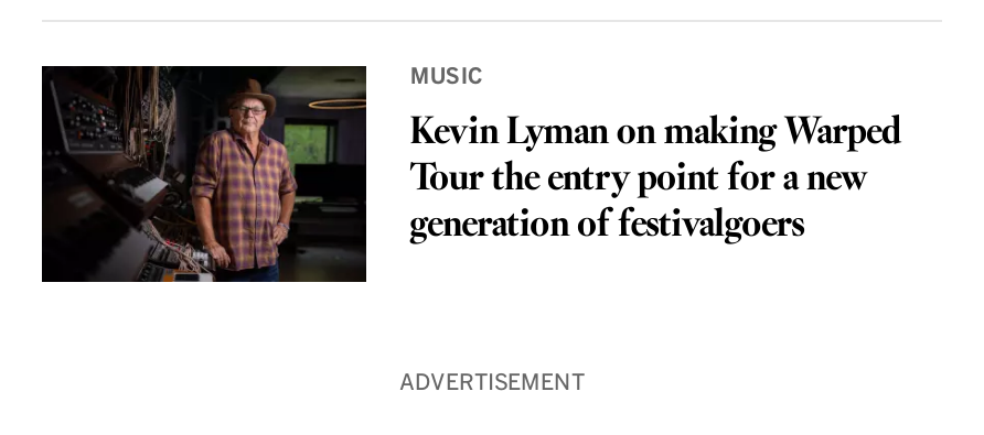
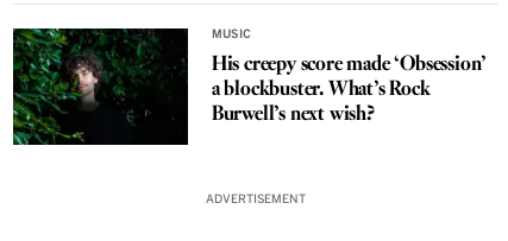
- [image]
- Kevin Lyman on making Warped
- Tour the entry point for a new
- generation of festivalgoers
+ [image]
+ His creepy score made ‘Obsession’
+ a blockbuster. What’s Rock
+ Burwell’s next wish?
